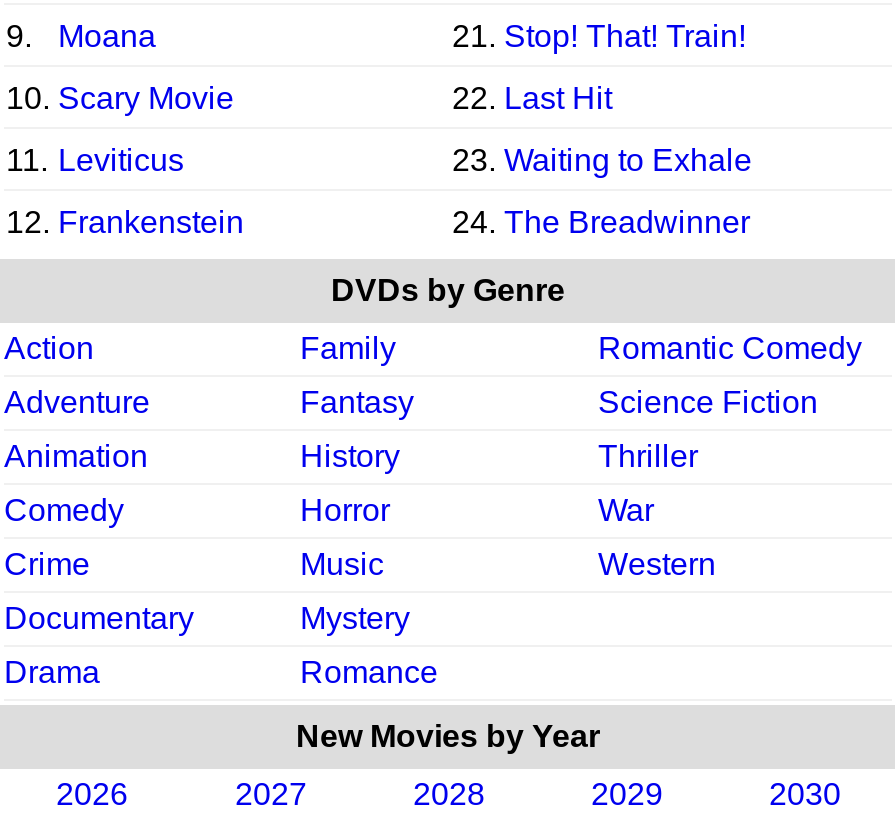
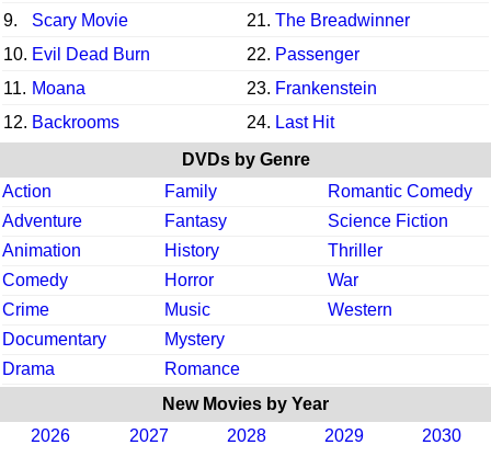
- Moana
- 21. Stop! That! Train!
+ Scary Movie
+ 21. The Breadwinner

- 10. Scary Movie
- 22. Last Hit
+ 10. Evil Dead Burn
+ 22. Passenger

- 11. Leviticus
- 23. Waiting to Exhale
+ 11. Moana
+ 23. Frankenstein

- 12. Frankenstein
- 24. The Breadwinner
+ 12. Backrooms
+ 24. Last Hit
